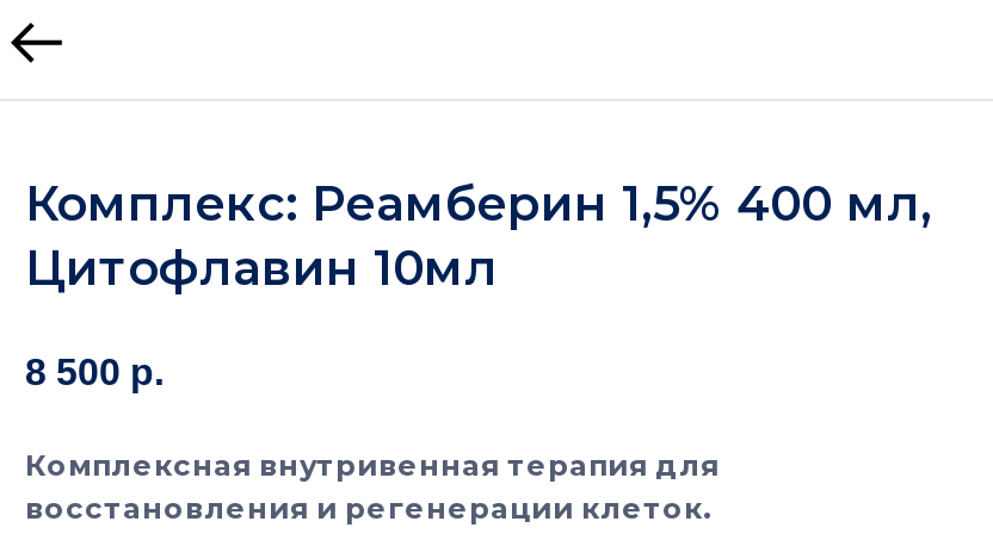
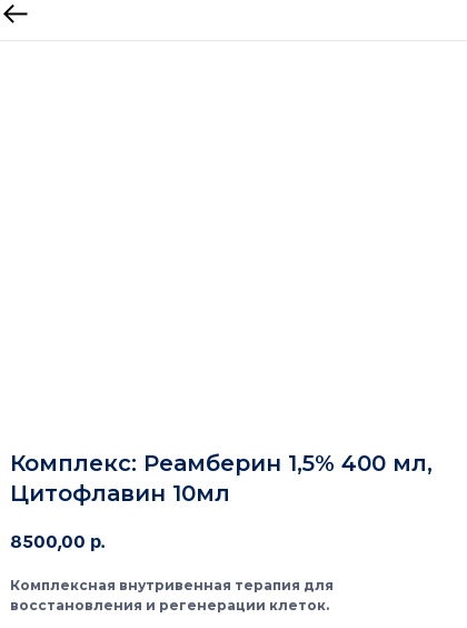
- 8 500 р.
+ 8500,00 р.
